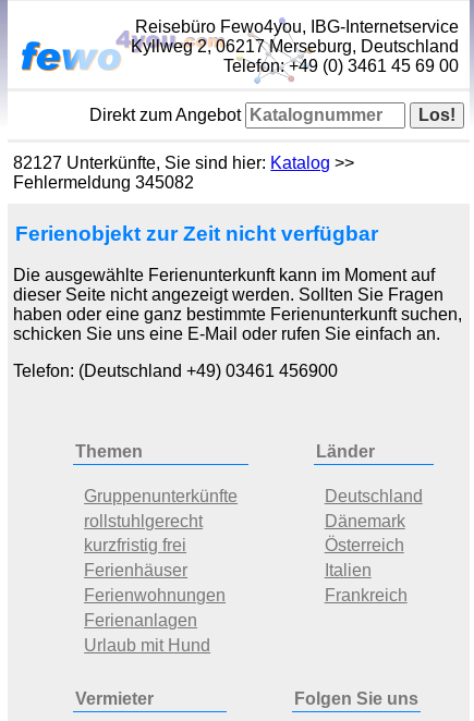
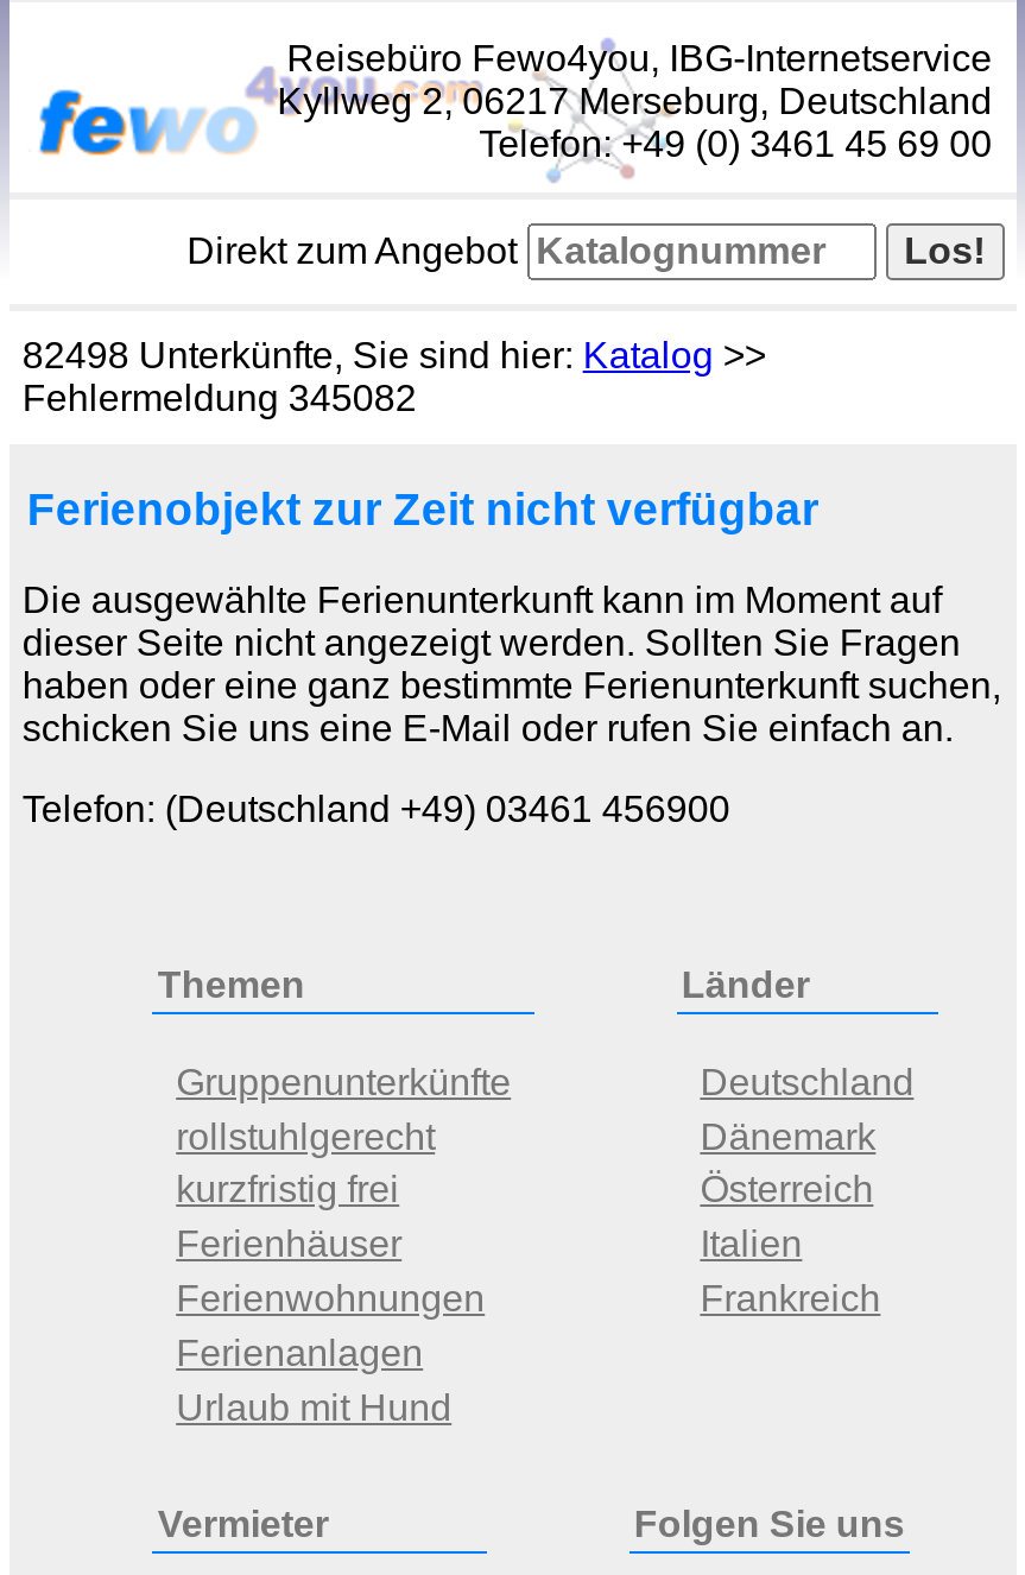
- 82127 Unterkünfte, Sie sind hier: Katalog >>
+ 82498 Unterkünfte, Sie sind hier: Katalog >>
